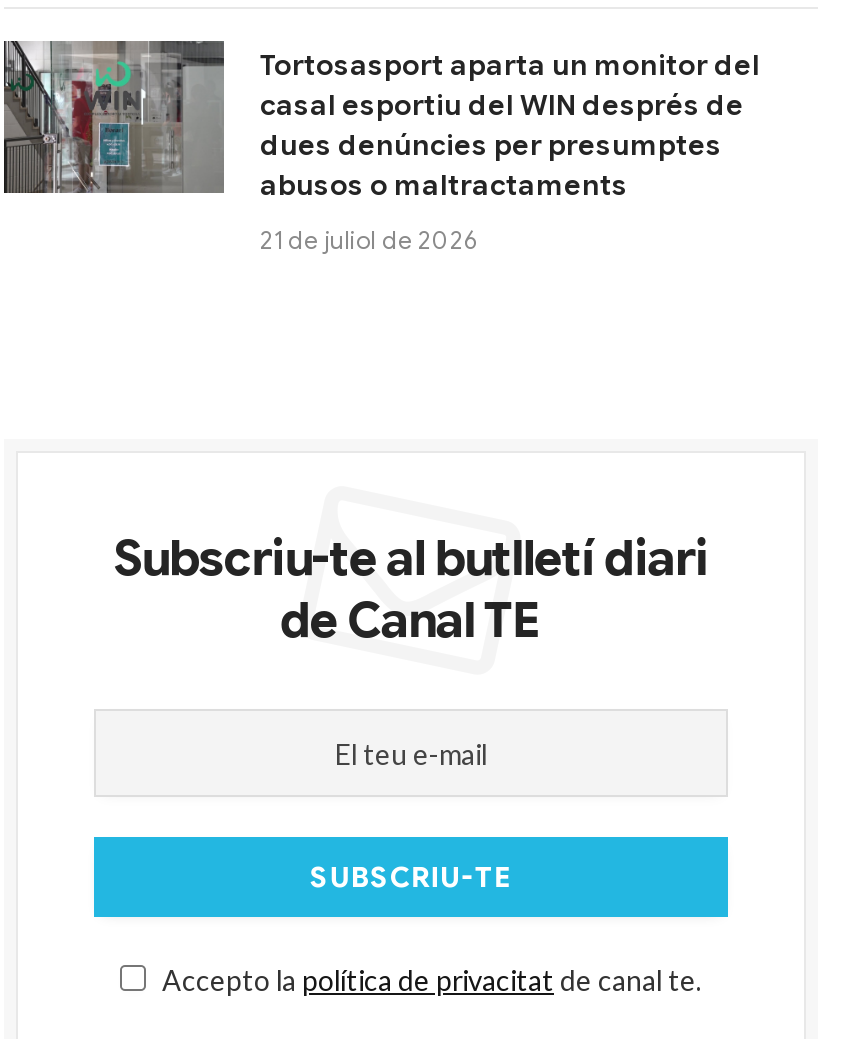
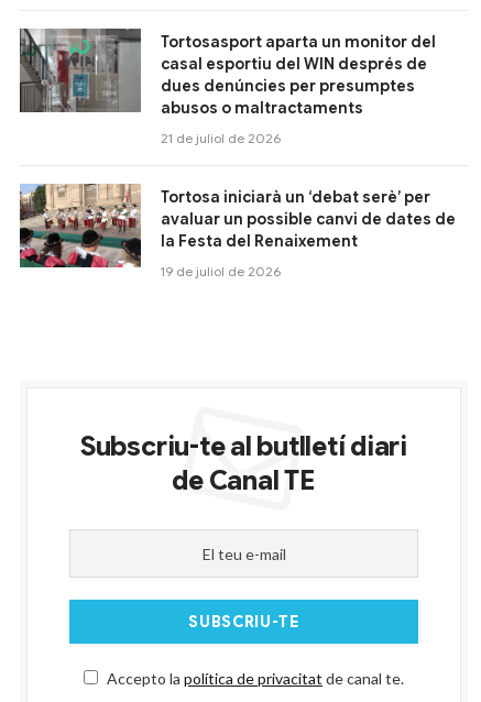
+ [image]
+ Tortosa iniciarà un ‘debat serè’ per
+ avaluar un possible canvi de dates de
+ la Festa del Renaixement
+ 19 de juliol de 2026
